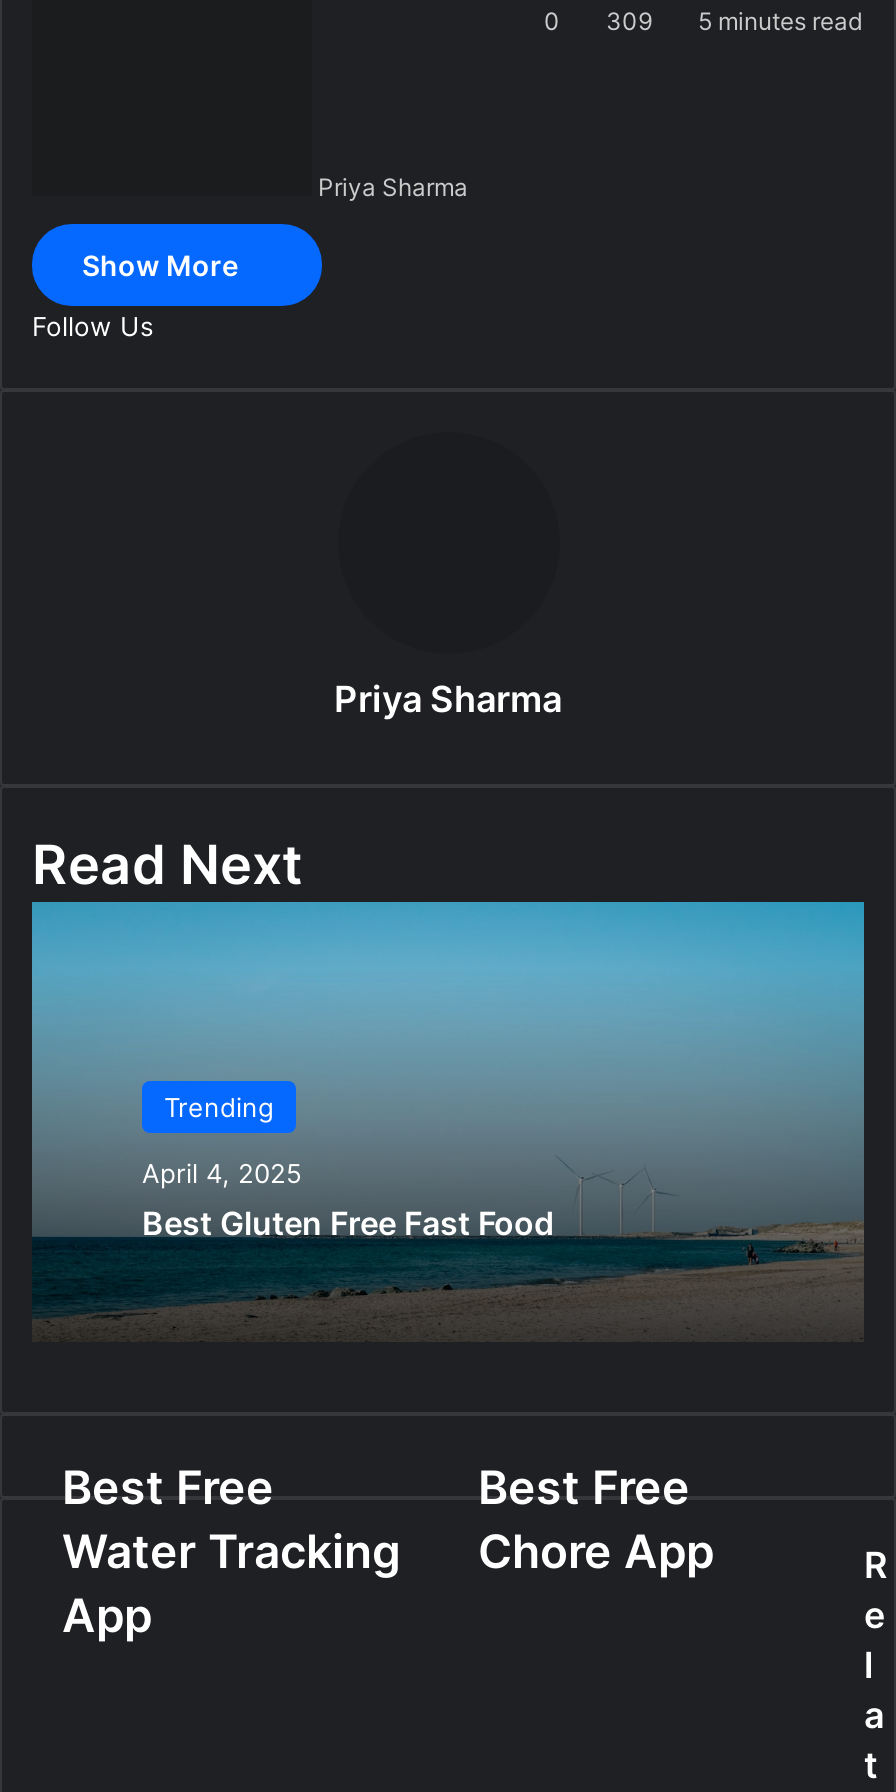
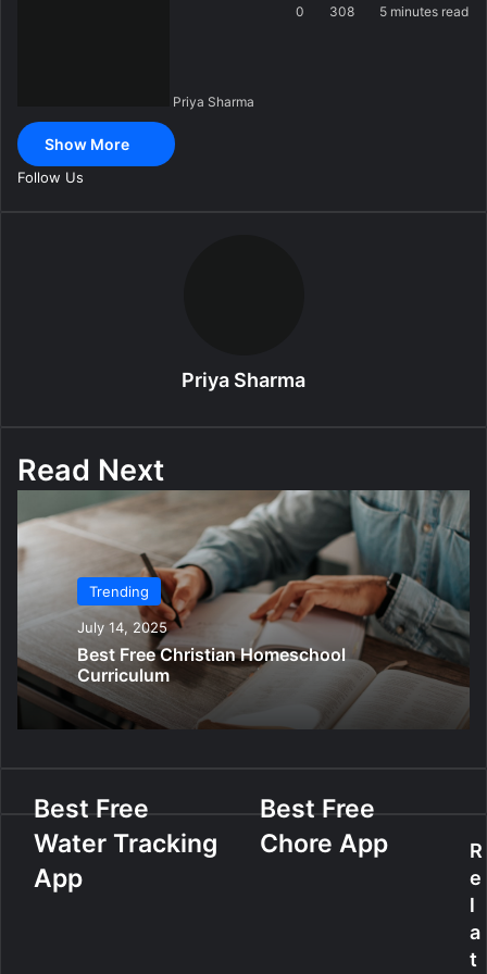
- 309
+ 308

- [image]
- April 4, 2025
- Best Gluten Free Fast Food
+ [image]
+ July 14, 2025
+ Best Free Christian Homeschool
+ Curriculum
